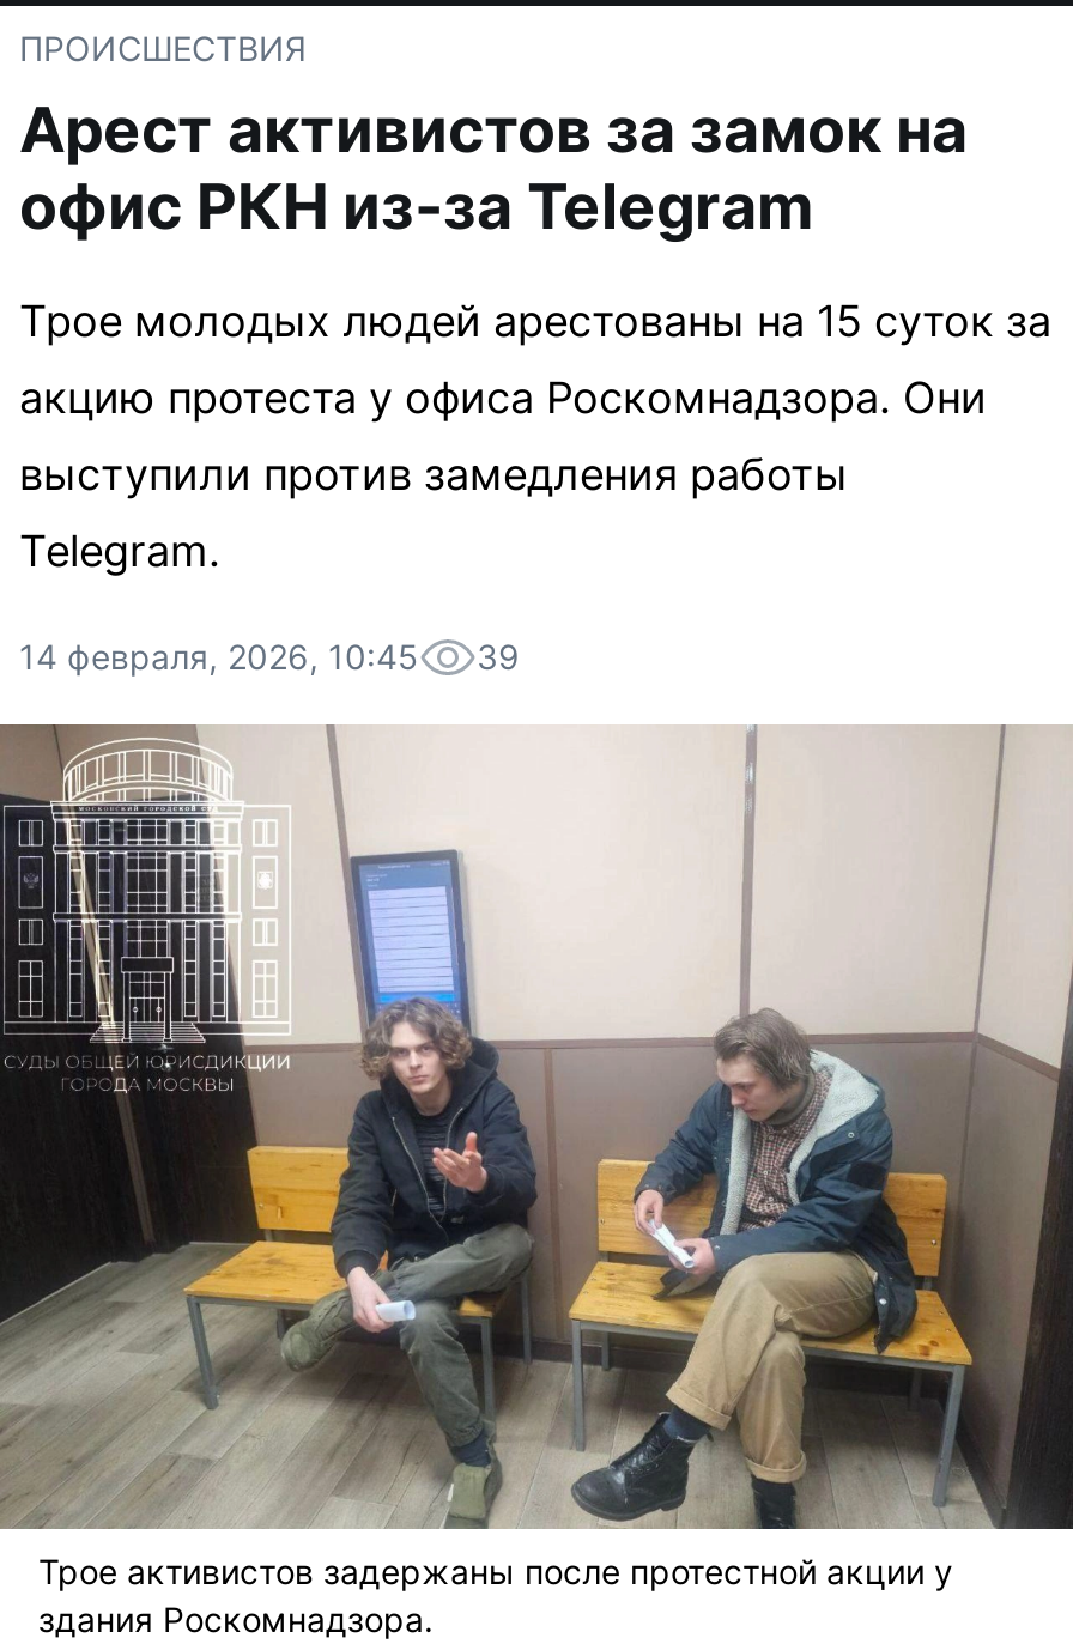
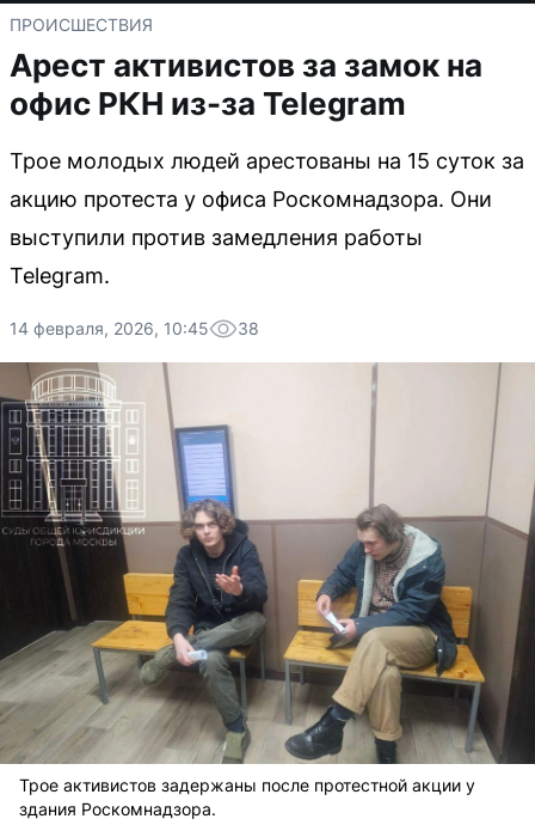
- 14 февраля, 2026, 10:45 39
+ 14 февраля, 2026, 10:45 38
